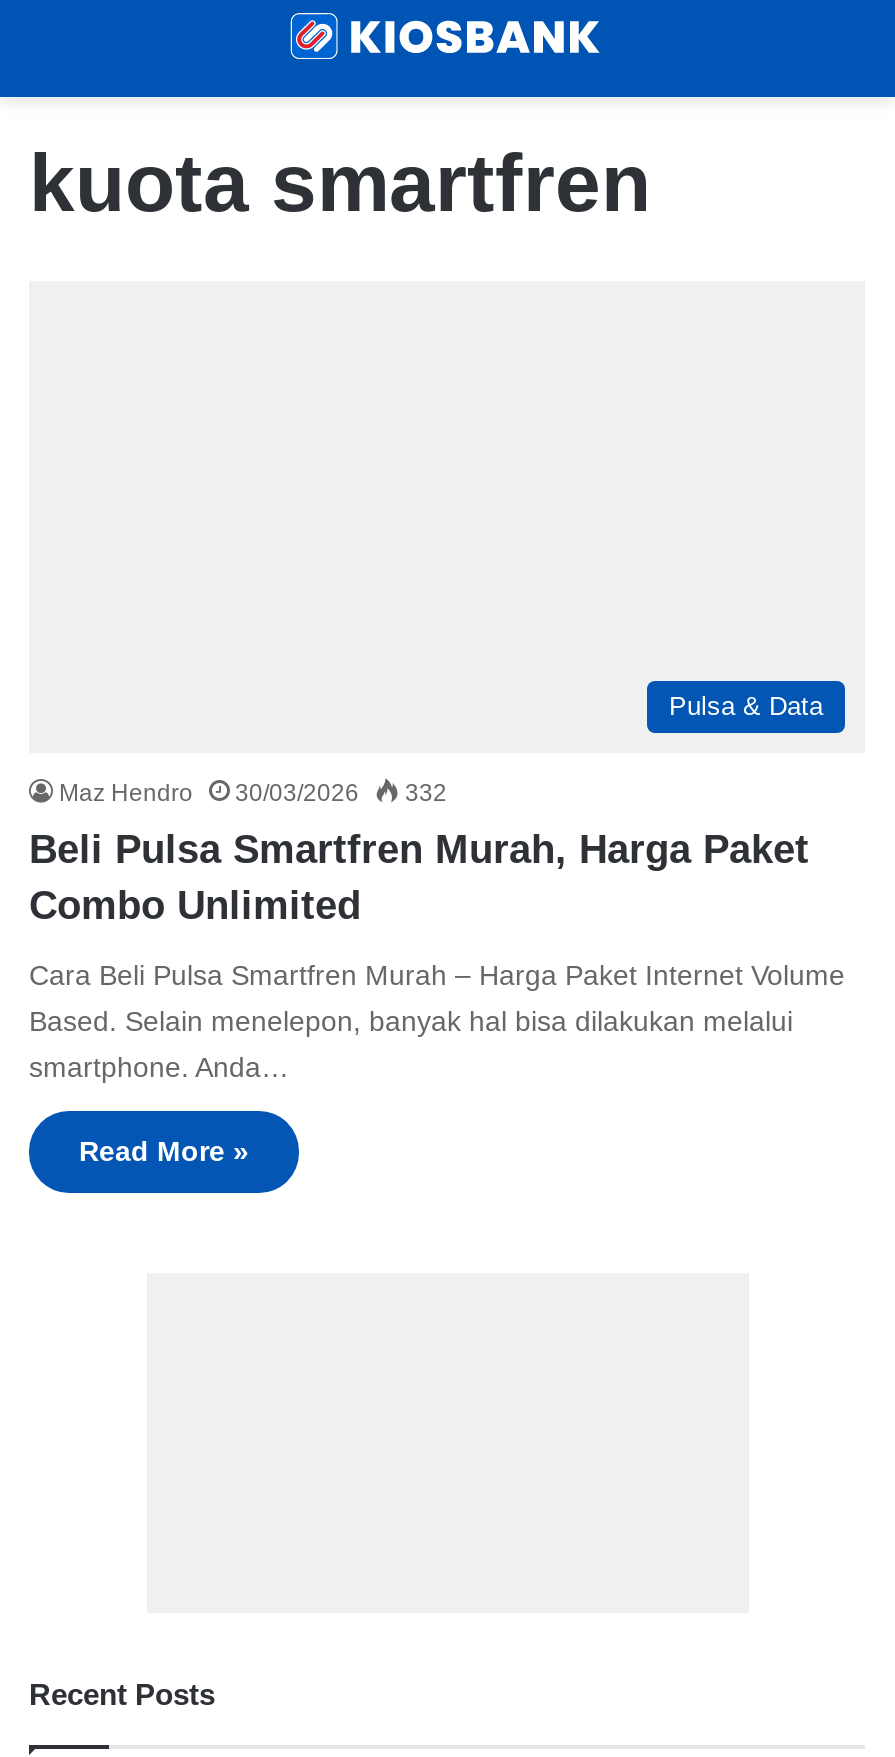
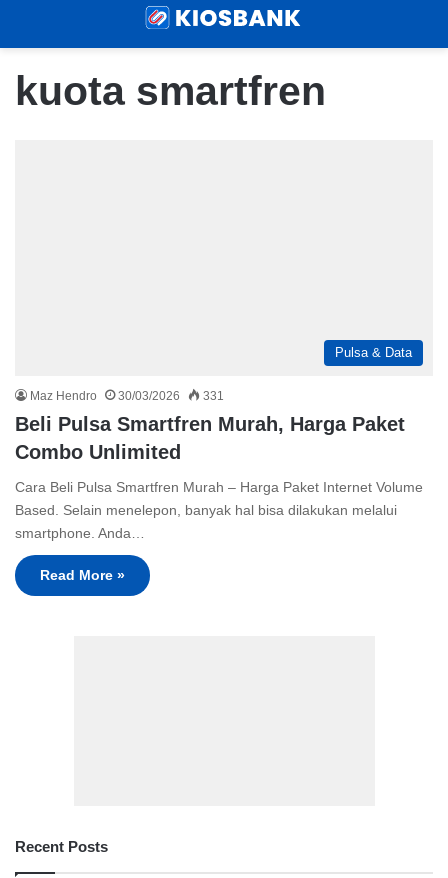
- Maz Hendro 30/03/2026 332
+ Maz Hendro 30/03/2026 331
